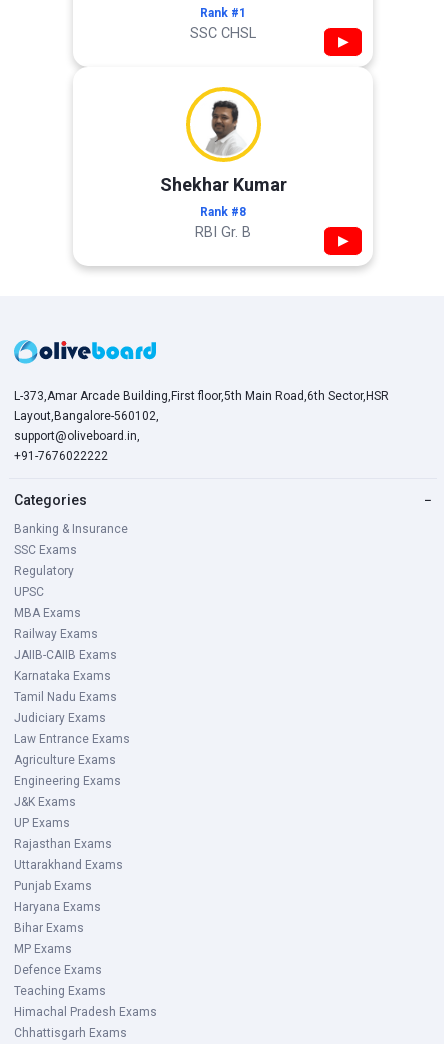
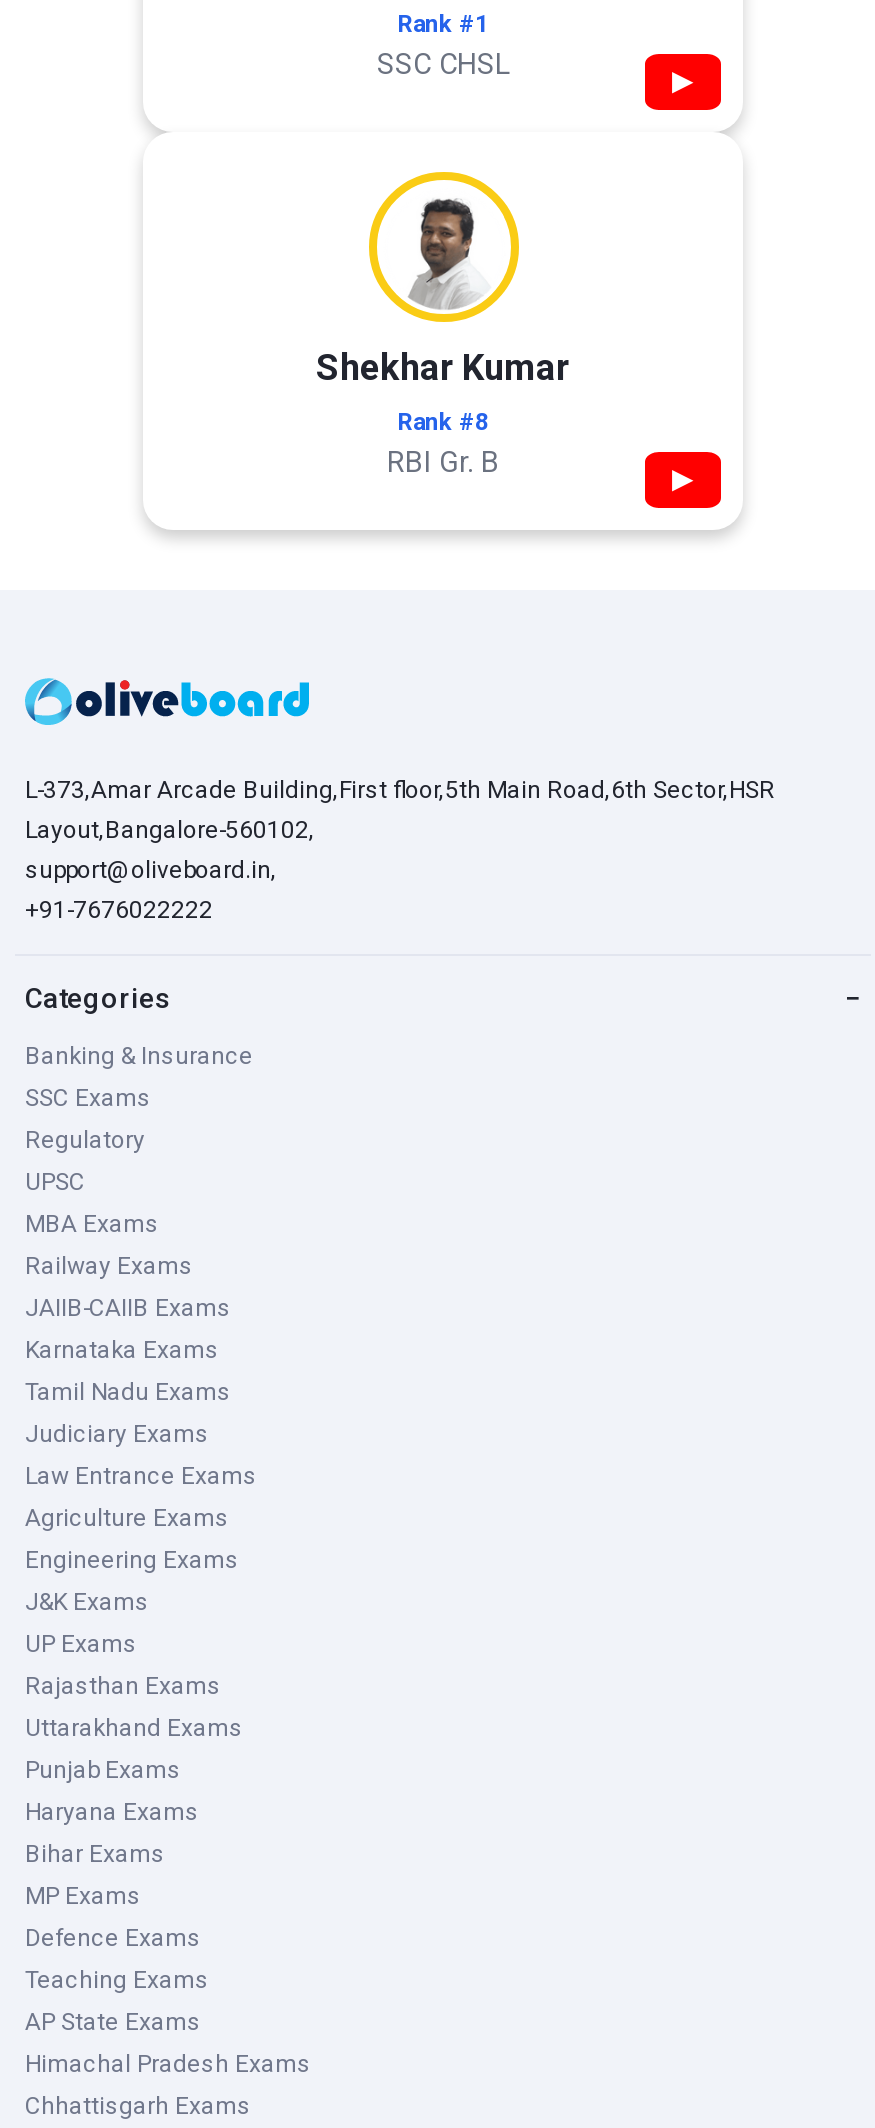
+ AP State Exams
